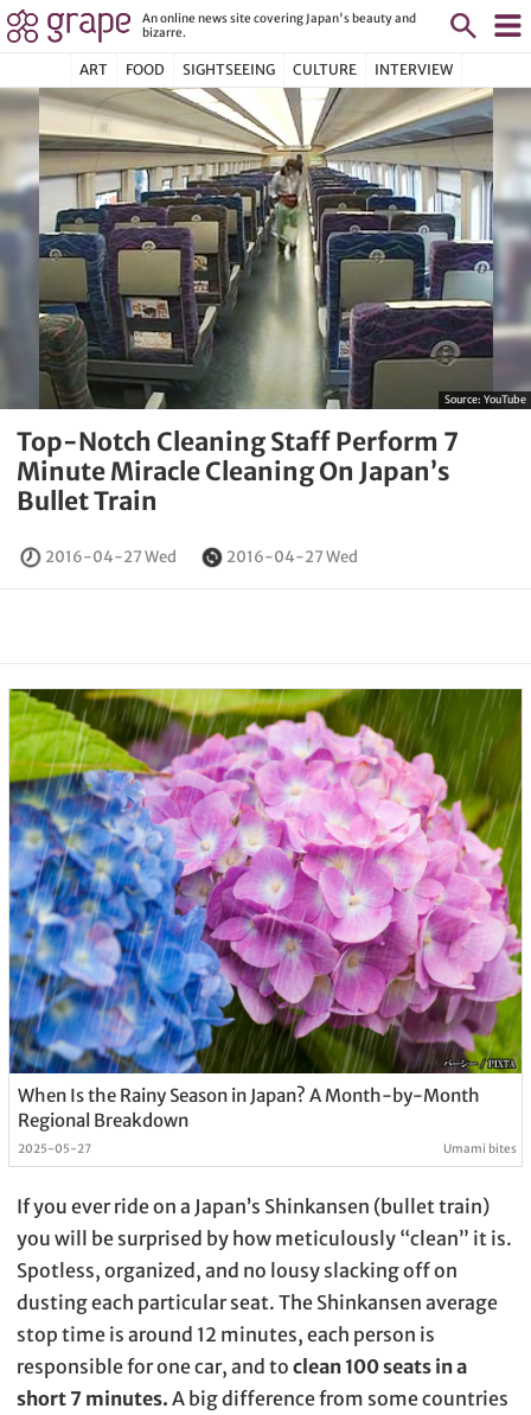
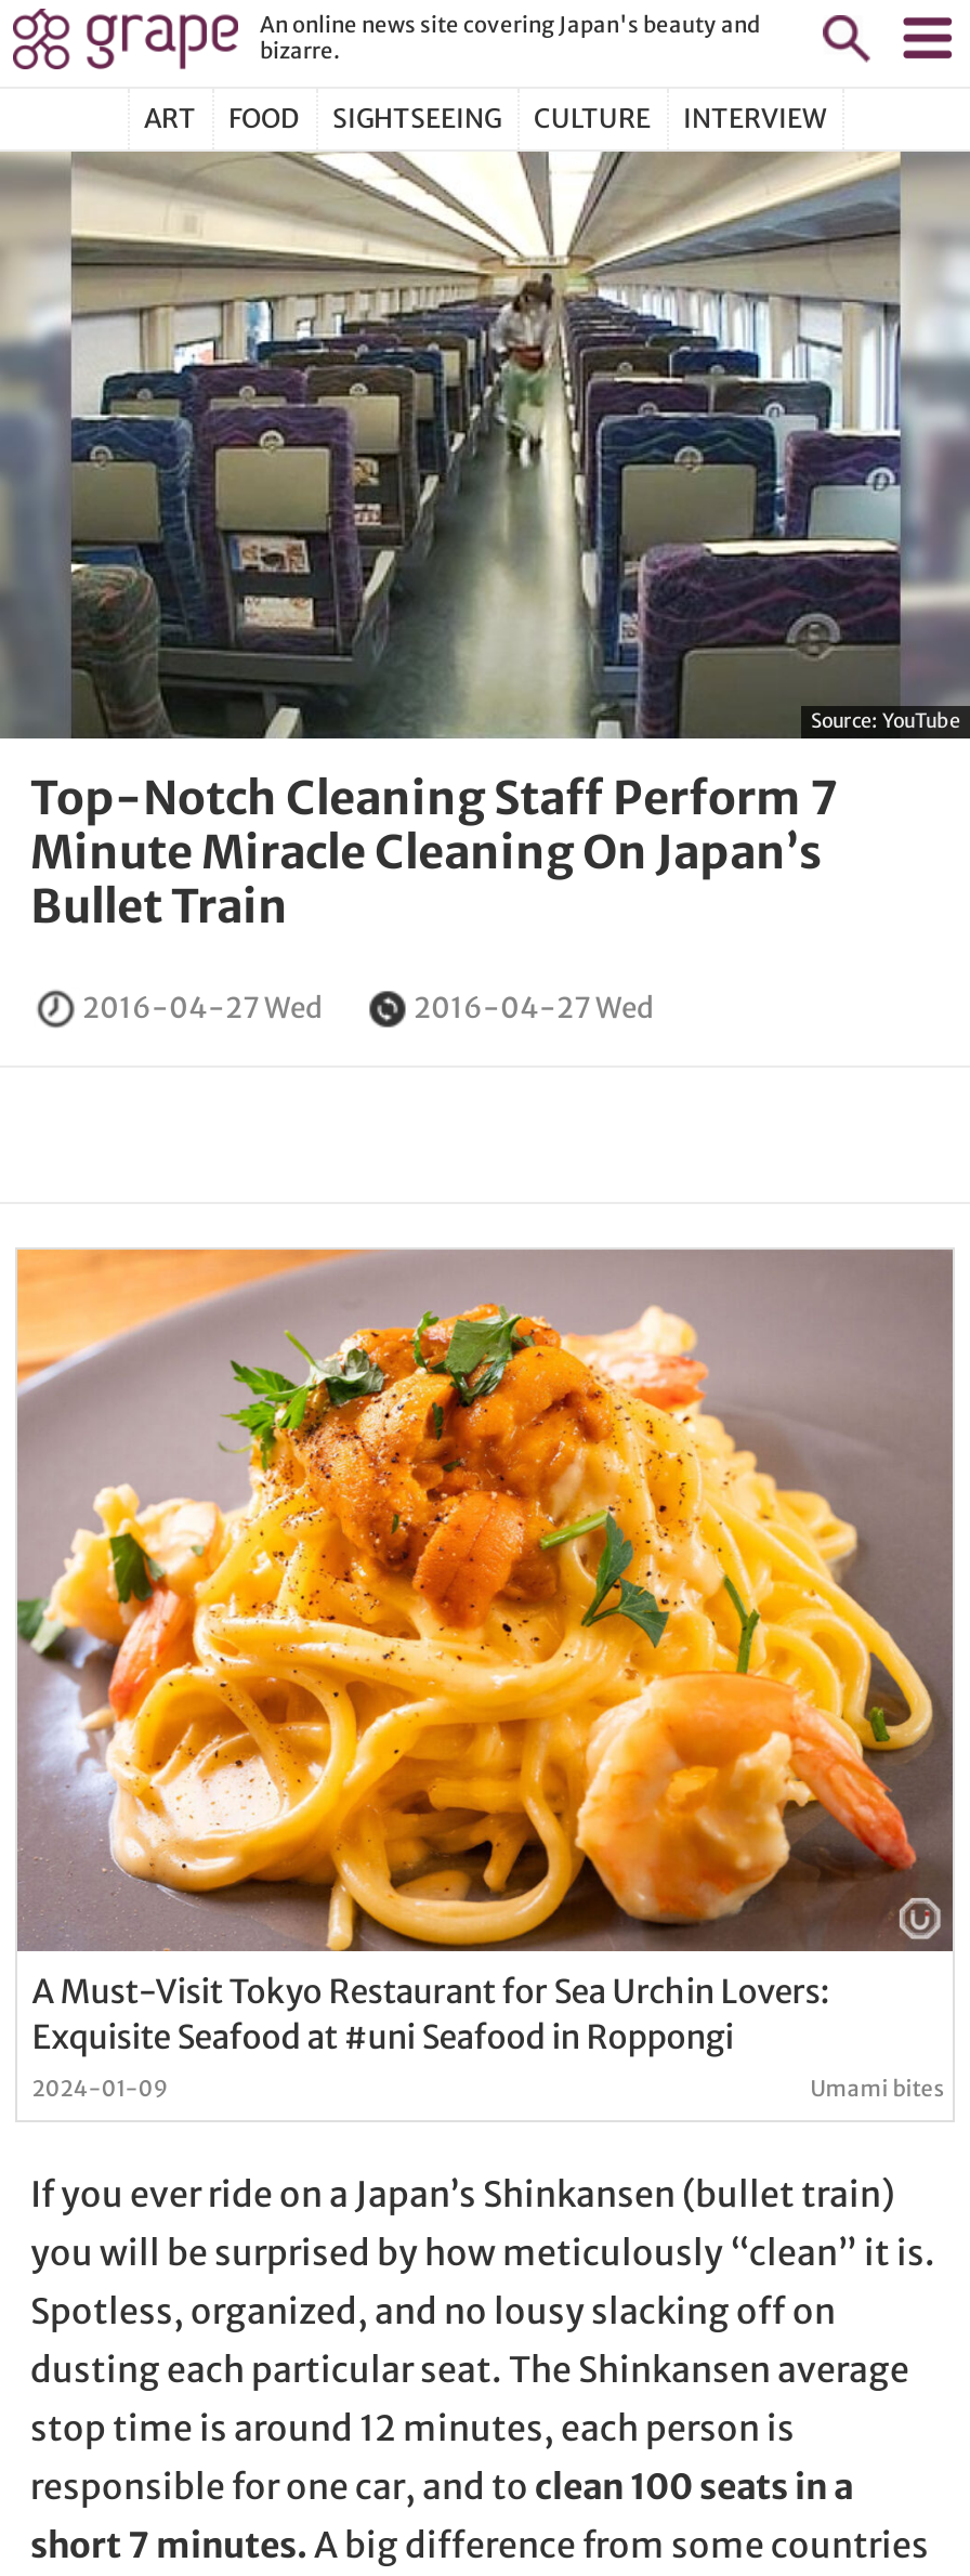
- [image]
- When Is the Rainy Season in Japan? A Month-by-Month
- Regional Breakdown
- 2025-05-27
+ [image]
+ A Must-Visit Tokyo Restaurant for Sea Urchin Lovers:
+ Exquisite Seafood at #uni Seafood in Roppongi
+ 2024-01-09
